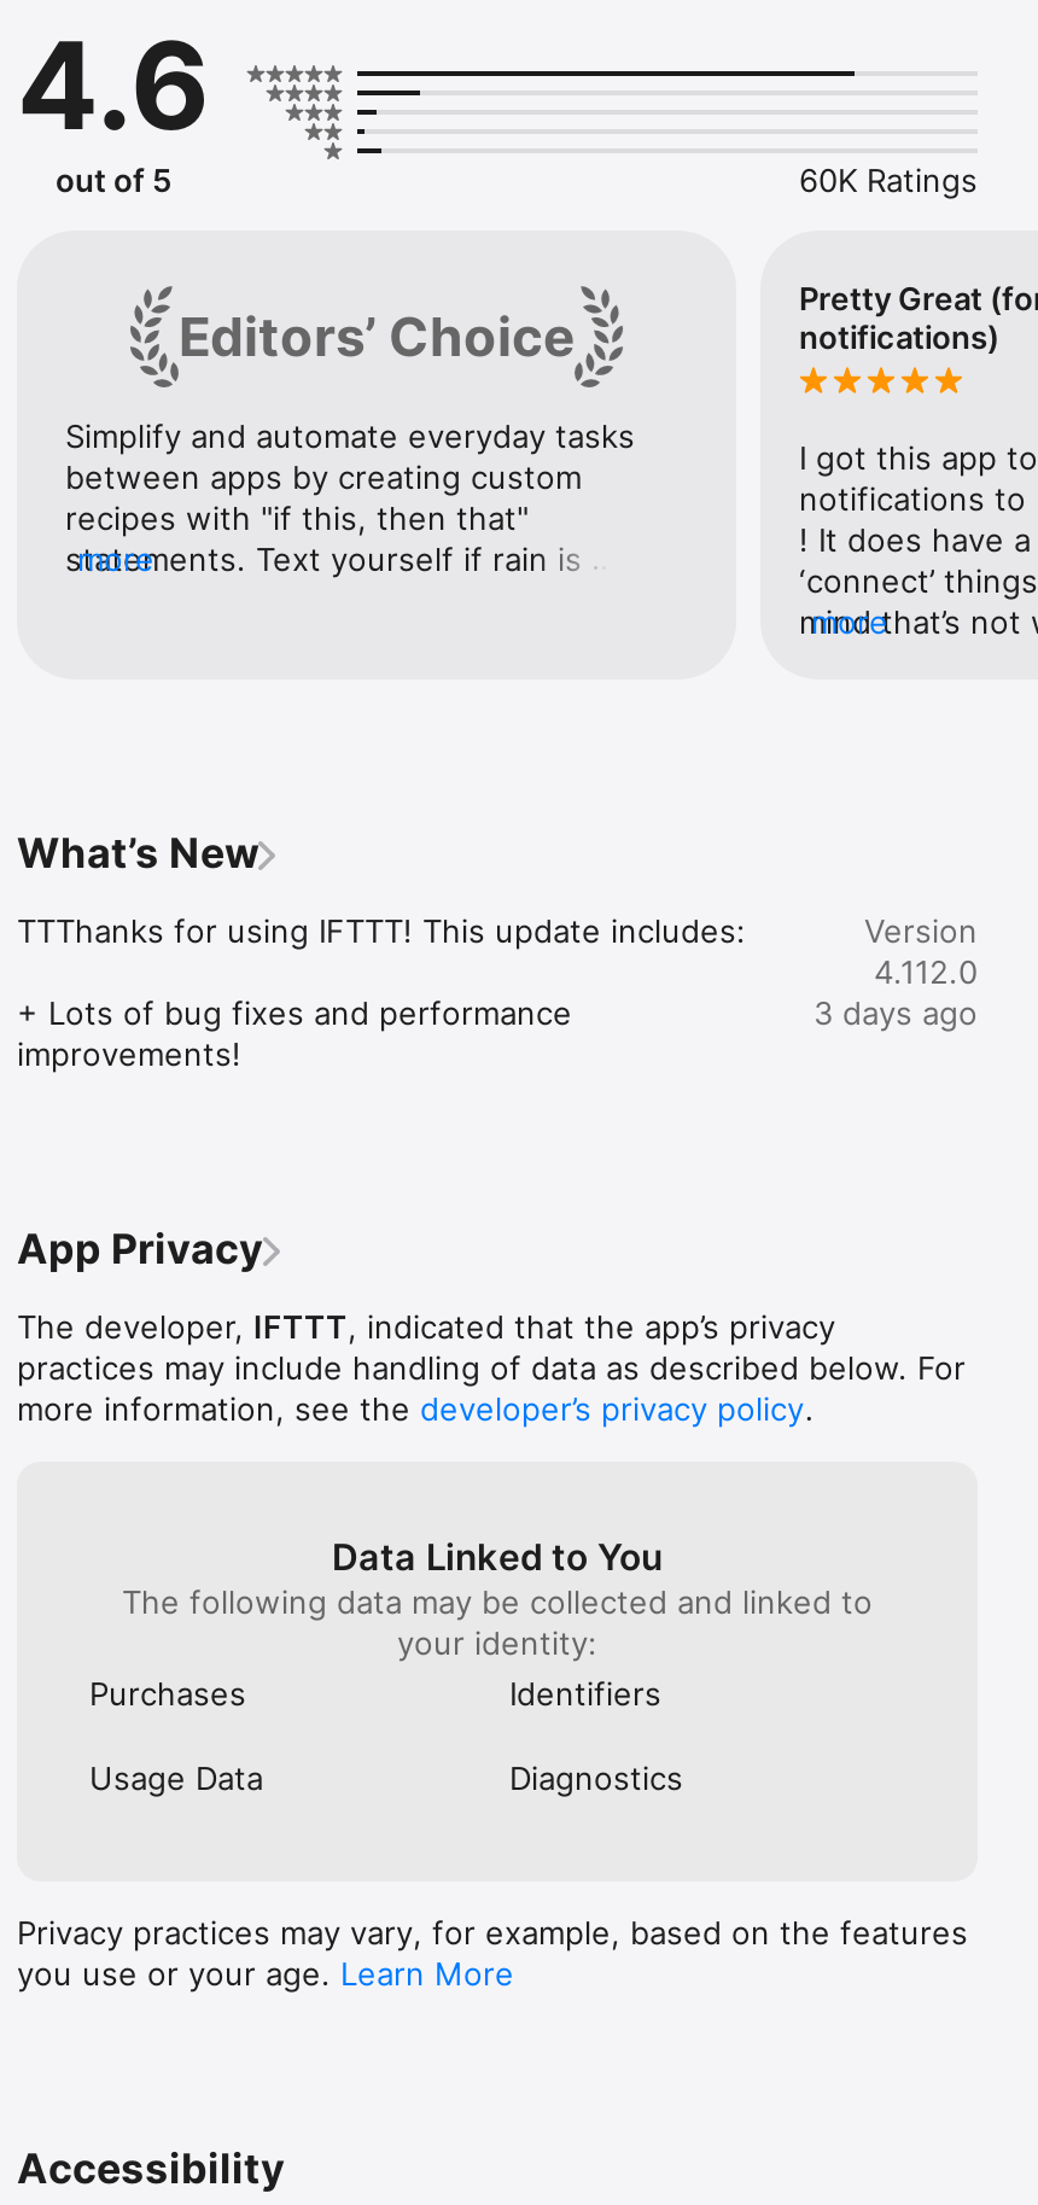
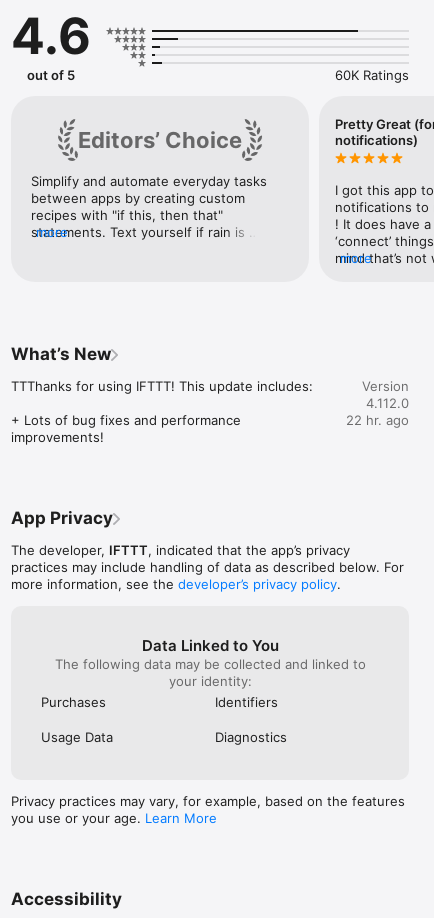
- 3 days ago
+ 22 hr. ago
